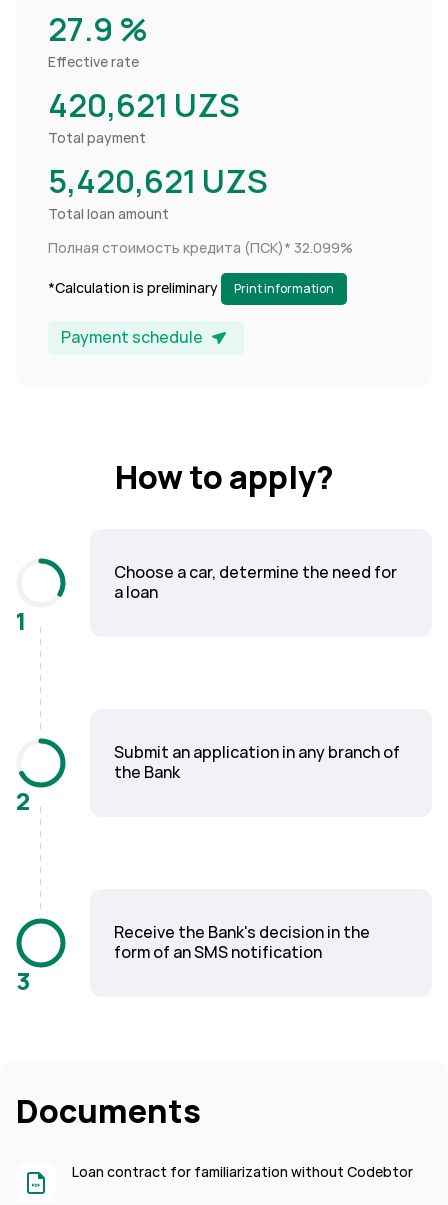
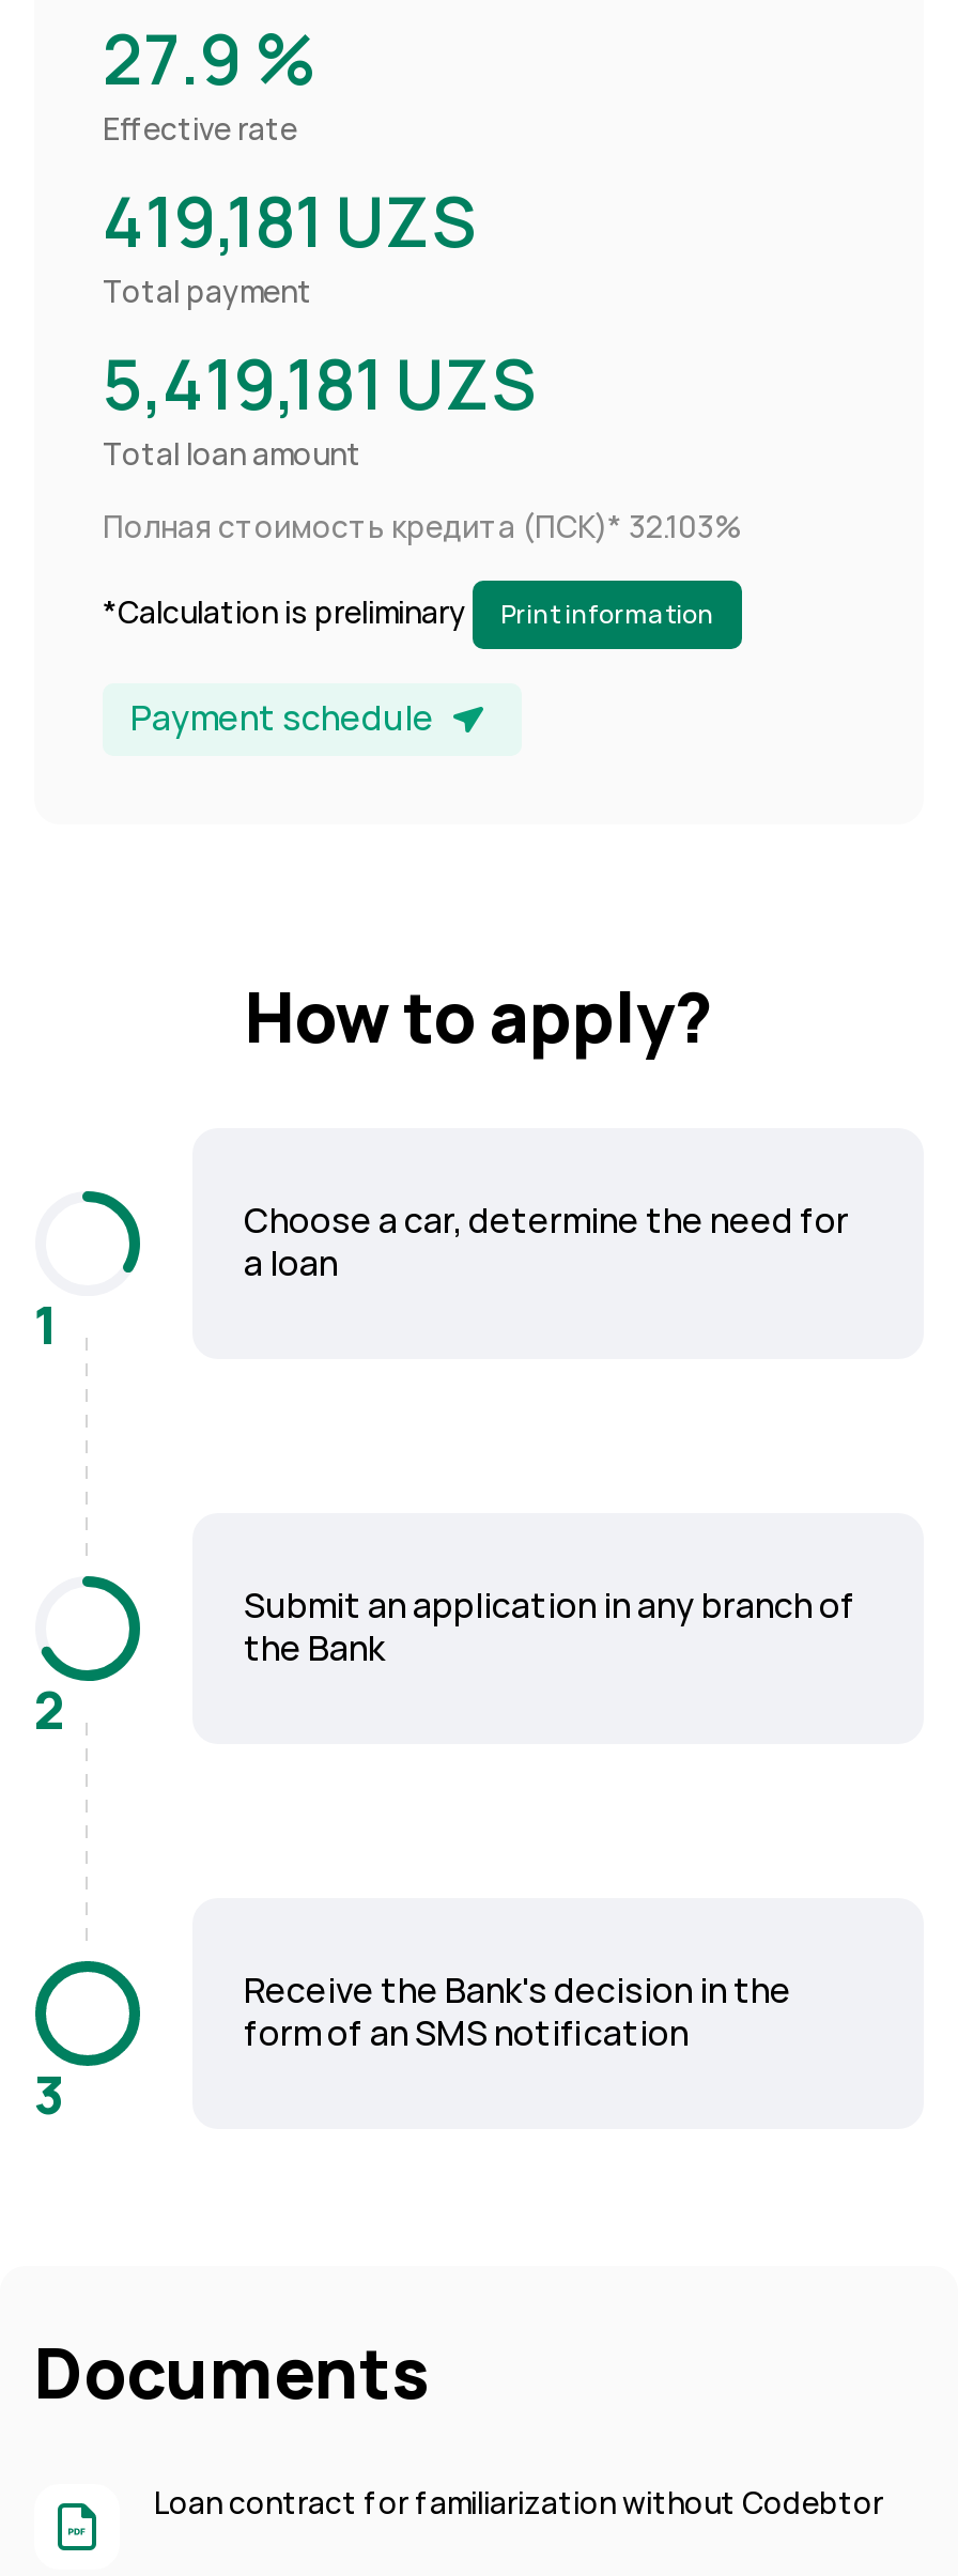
- 420,621 UZS
+ 419,181 UZS

- 5,420,621 UZS
+ 5,419,181 UZS

- Полная стоимость кредита (ПСК)* 32.099%
+ Полная стоимость кредита (ПСК)* 32.103%
